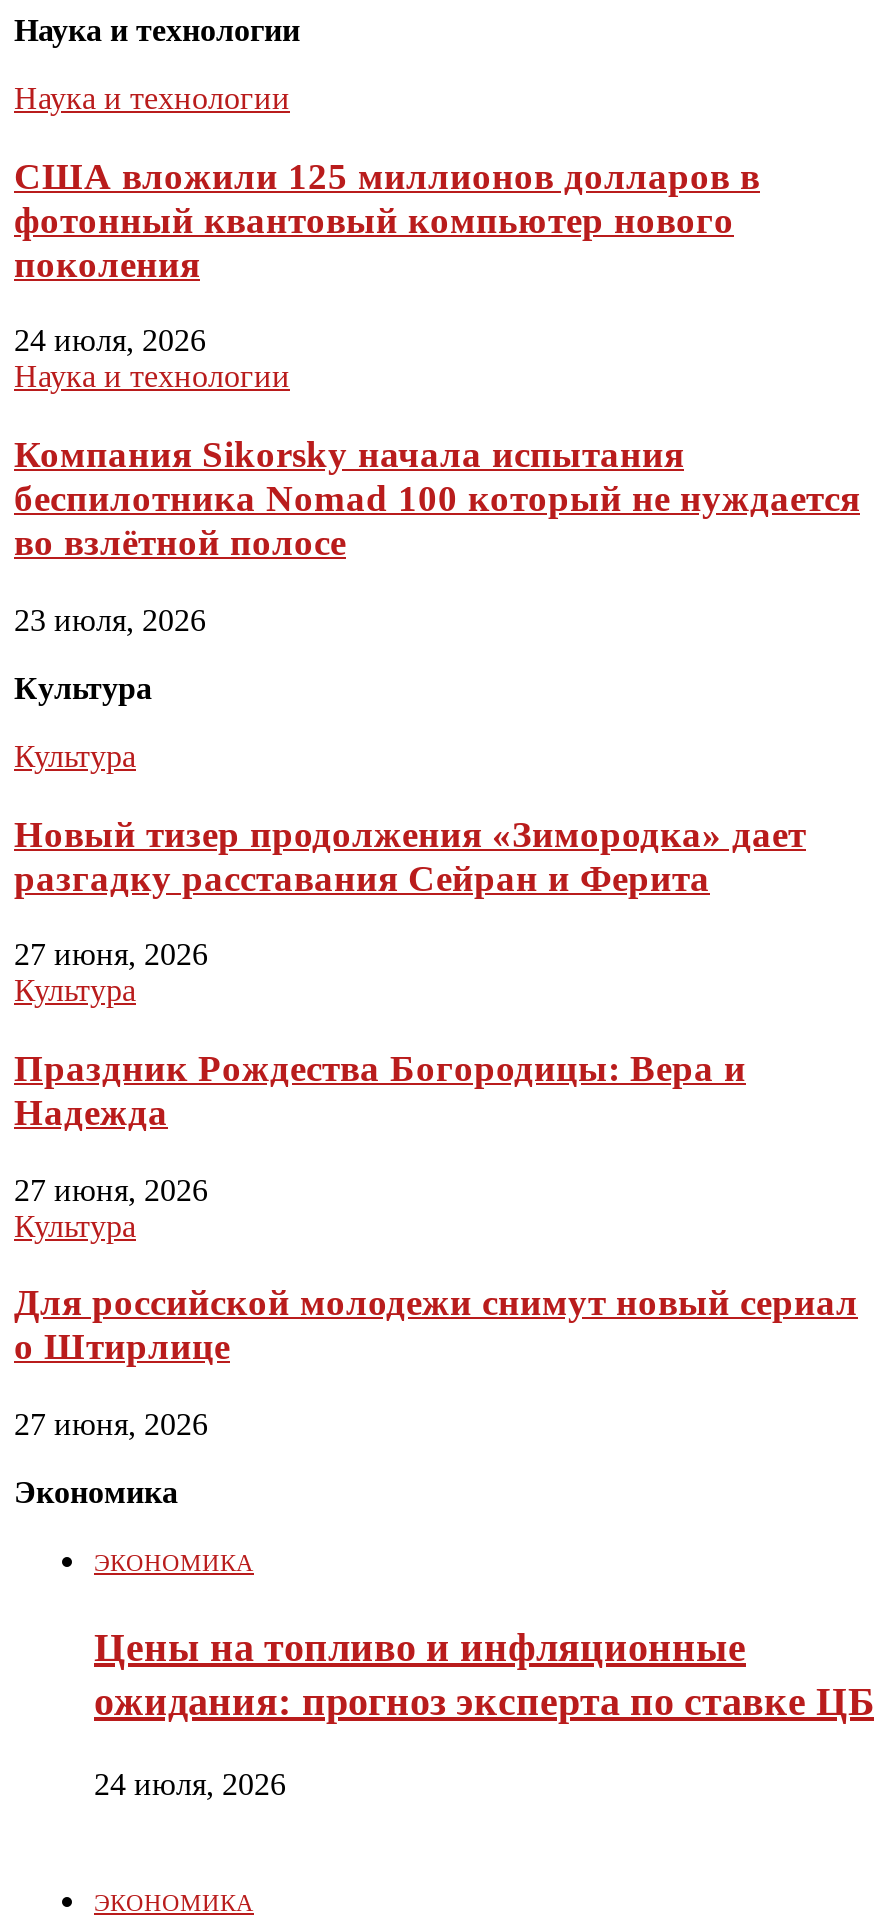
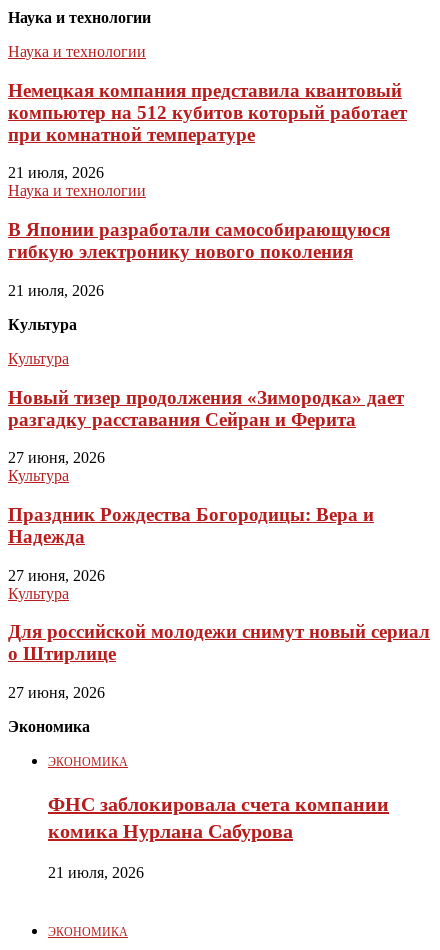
- США вложили 125 миллионов долларов в
- фотонный квантовый компьютер нового
- поколения
+ Немецкая компания представила квантовый
+ компьютер на 512 кубитов который работает
+ при комнатной температуре

- 24 июля, 2026
+ 21 июля, 2026

- Компания Sikorsky начала испытания
- беспилотника Nomad 100 который не нуждается
- во взлётной полосе
+ В Японии разработали самособирающуюся
+ гибкую электронику нового поколения

- 23 июля, 2026
+ 21 июля, 2026

- Цены на топливо и инфляционные
- ожидания: прогноз эксперта по ставке ЦБ
+ ФНС заблокировала счета компании
+ комика Нурлана Сабурова

- 24 июля, 2026
+ 21 июля, 2026
